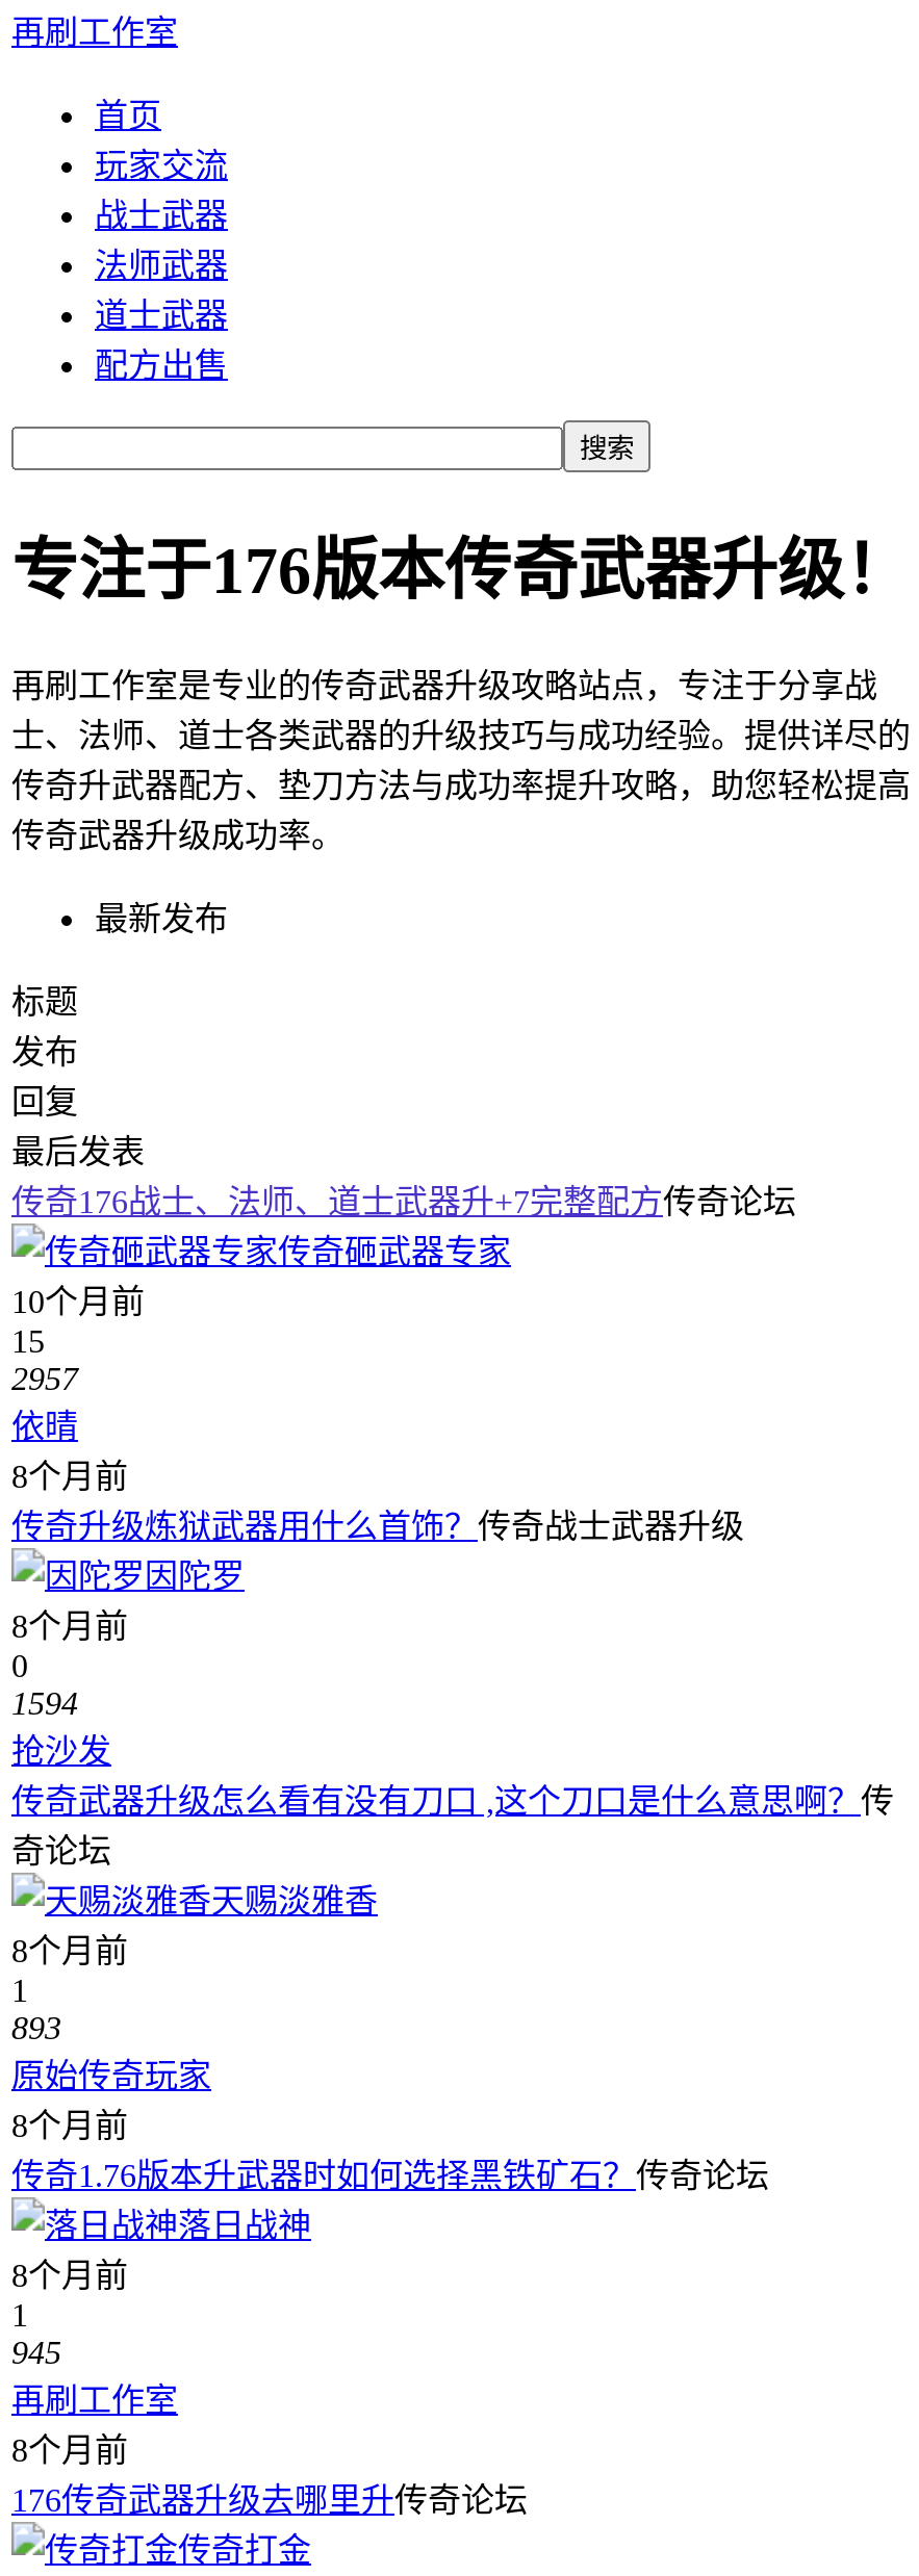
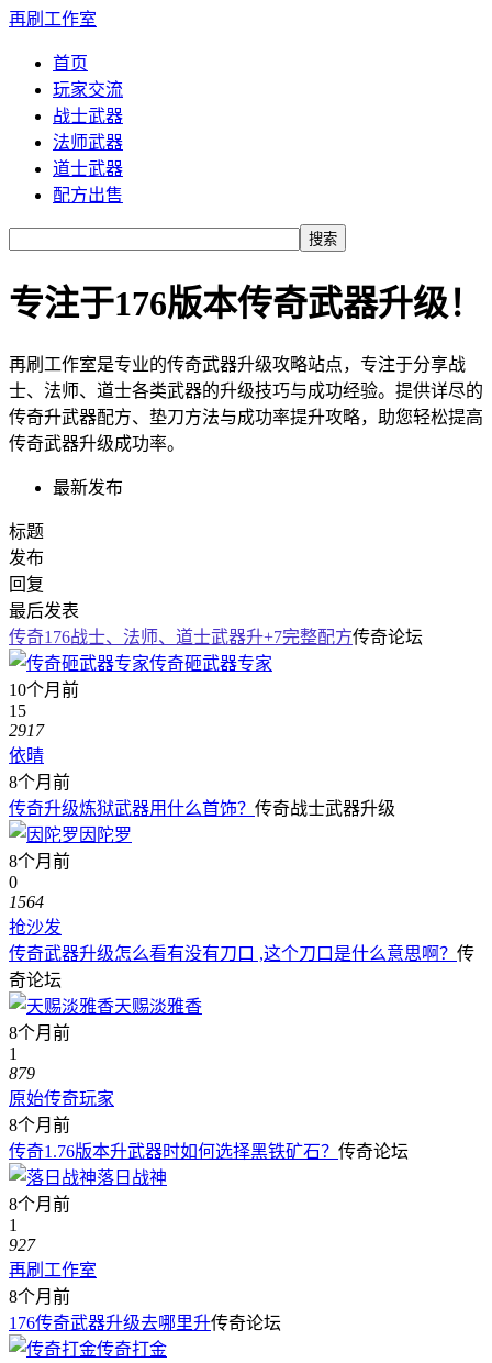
- 2957
+ 2917

- 1594
+ 1564

- 893
+ 879

- 945
+ 927
